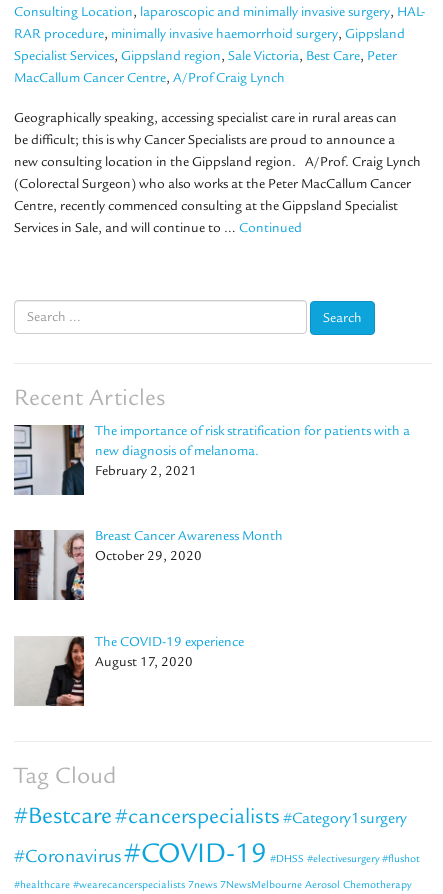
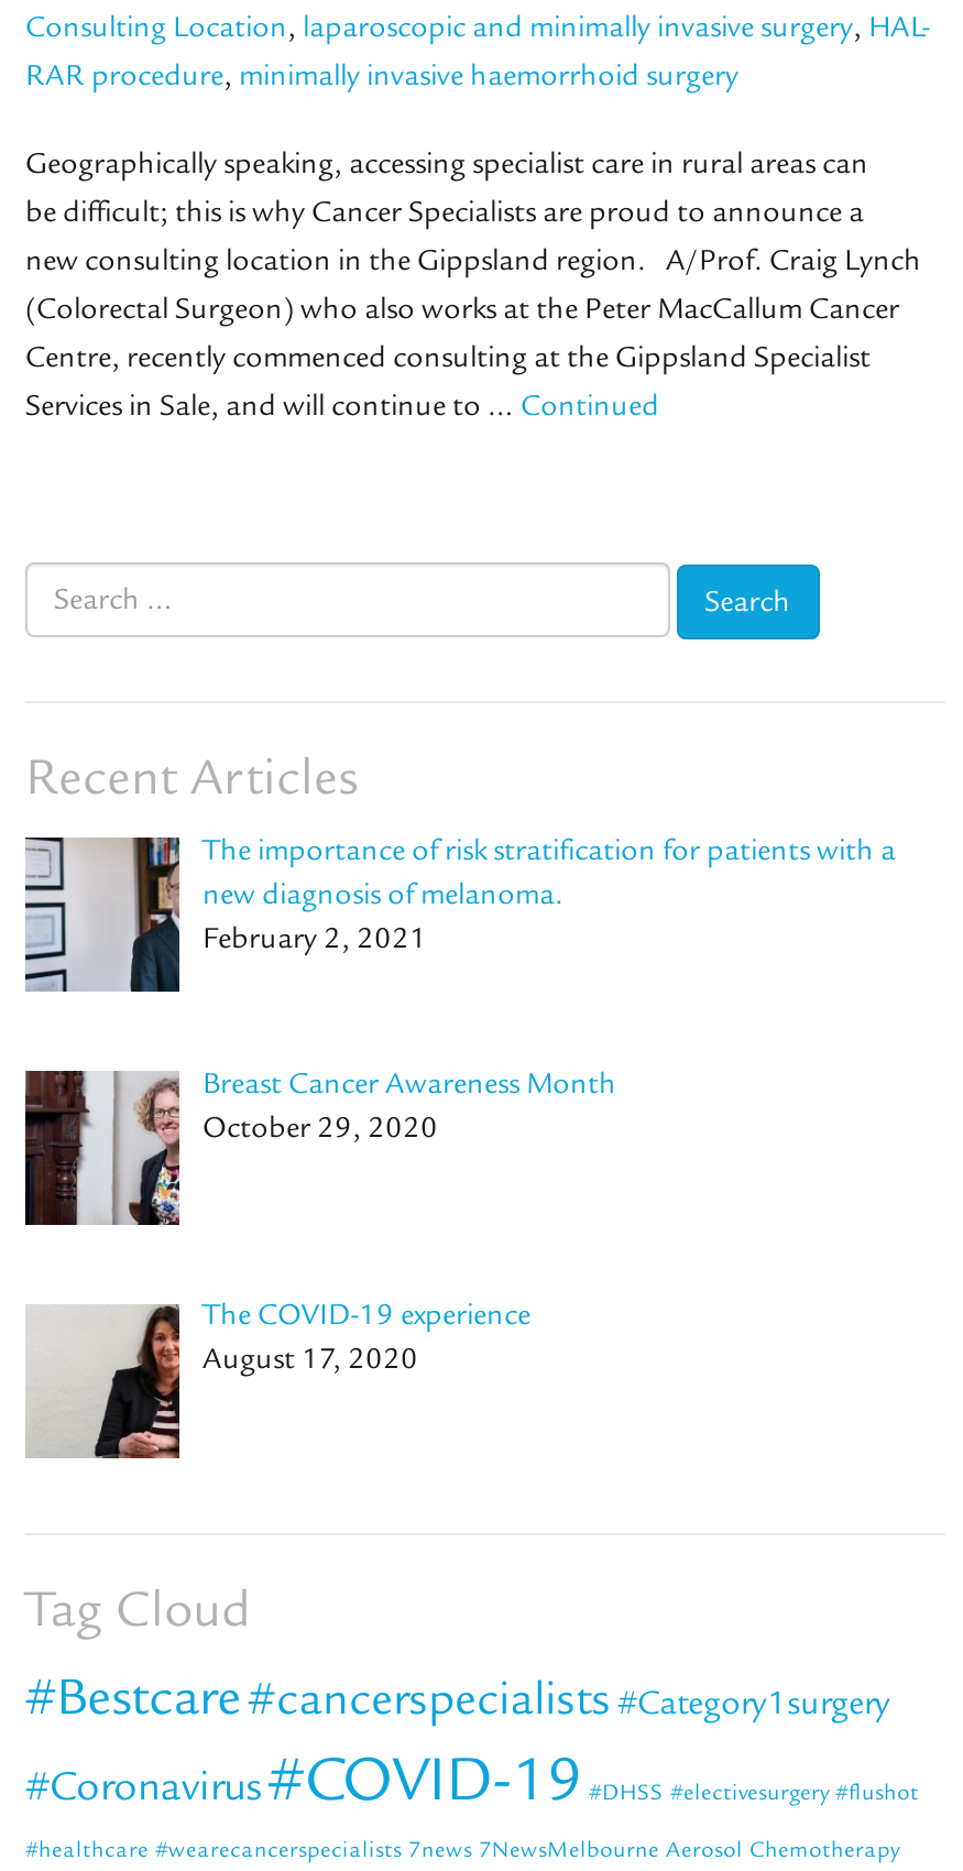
- RAR procedure, minimally invasive haemorrhoid surgery, Gippsland
- Specialist Services, Gippsland region, Sale Victoria, Best Care, Peter
- MacCallum Cancer Centre, A/Prof Craig Lynch
+ RAR procedure, minimally invasive haemorrhoid surgery
